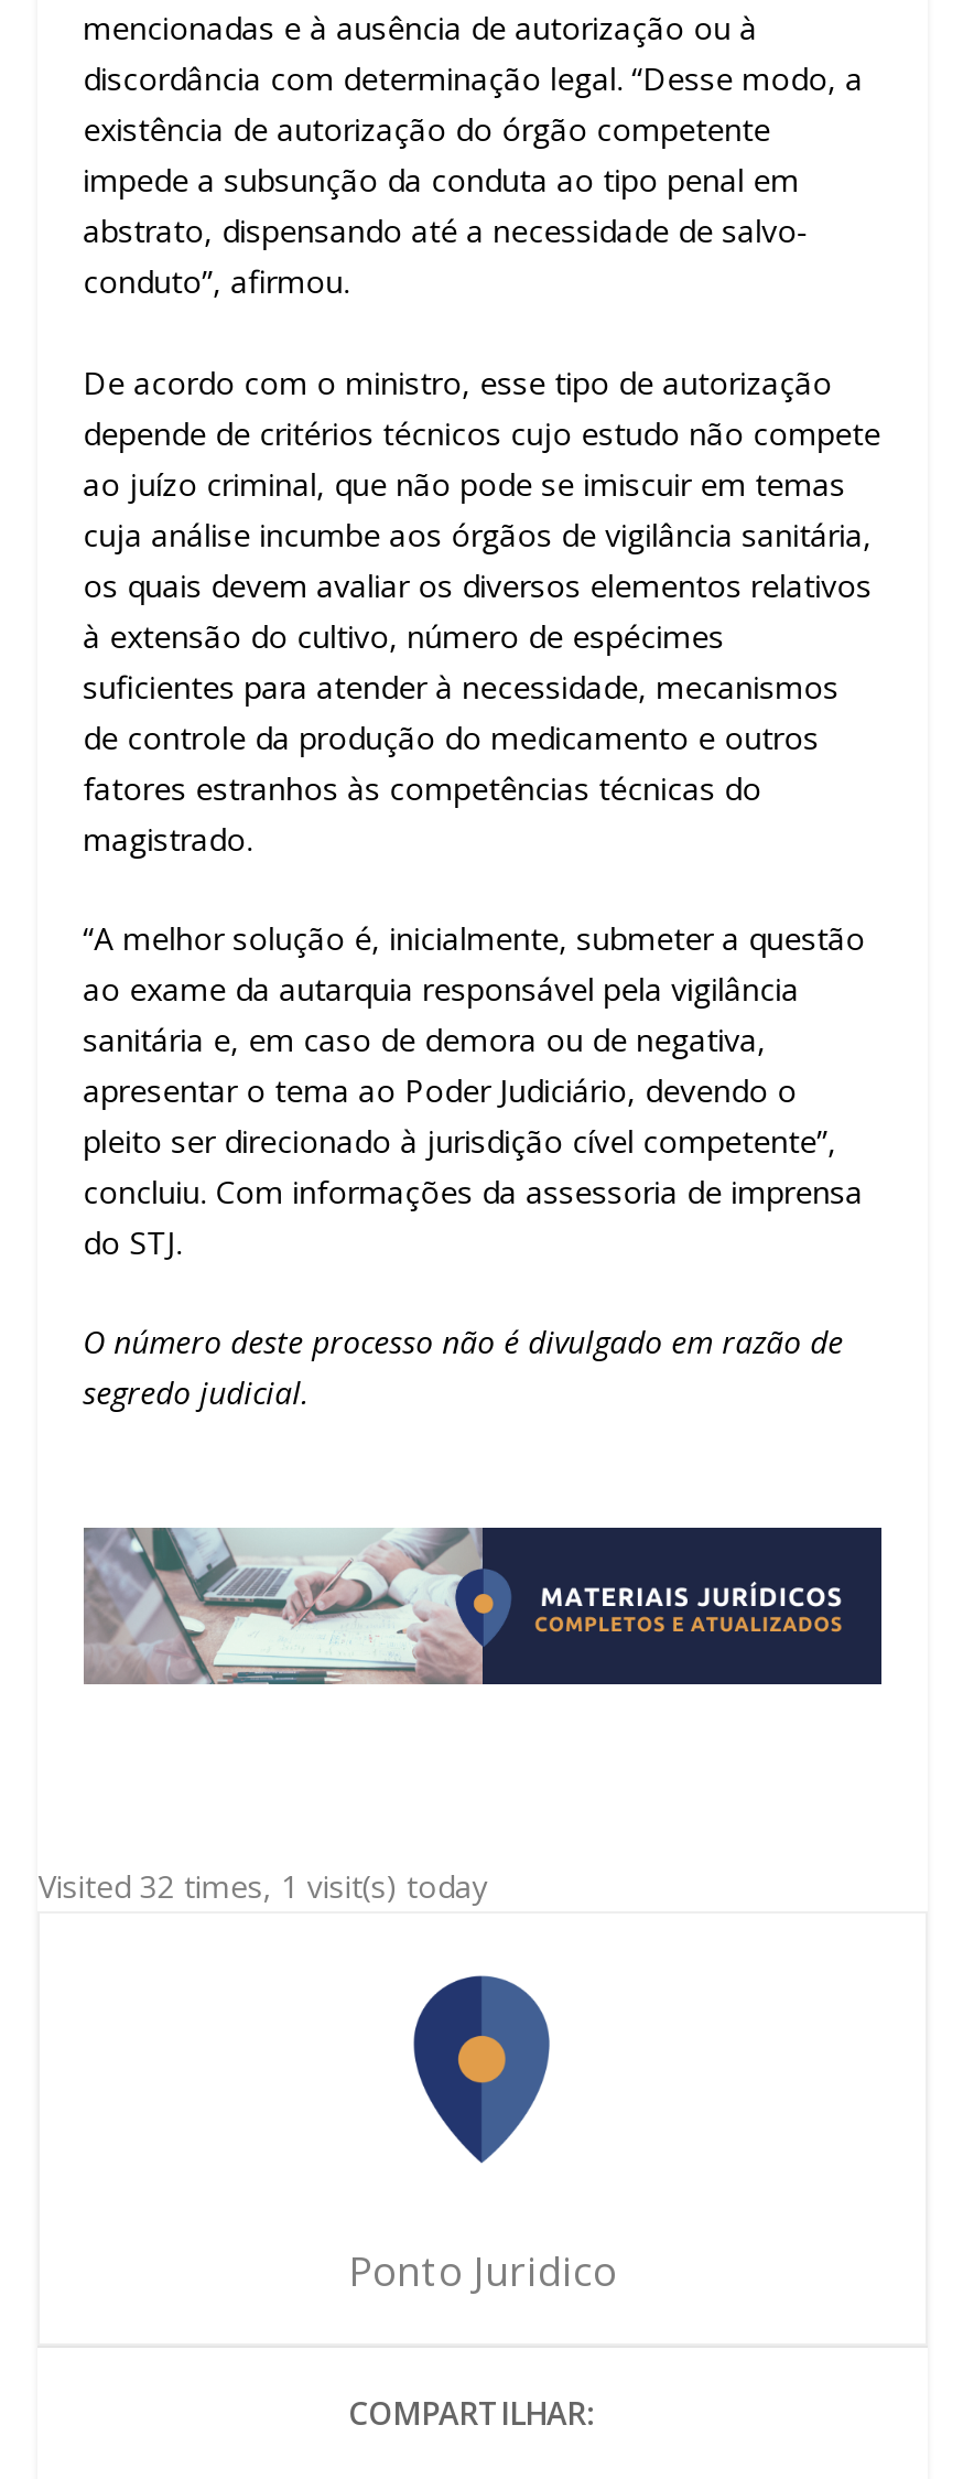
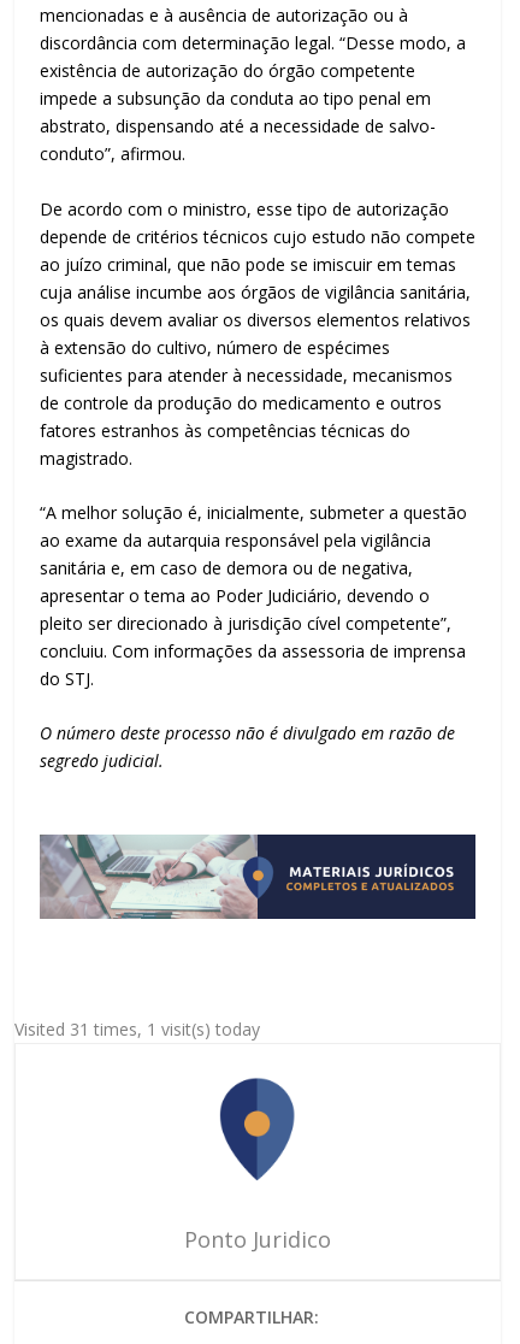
- Visited 32 times, 1 visit(s) today
+ Visited 31 times, 1 visit(s) today
